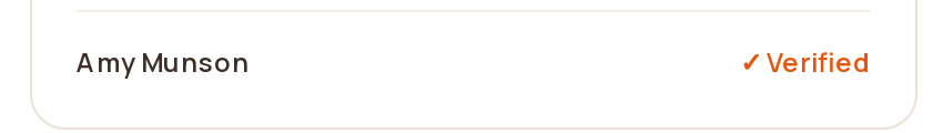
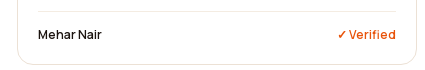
- Amy Munson
+ Mehar Nair
